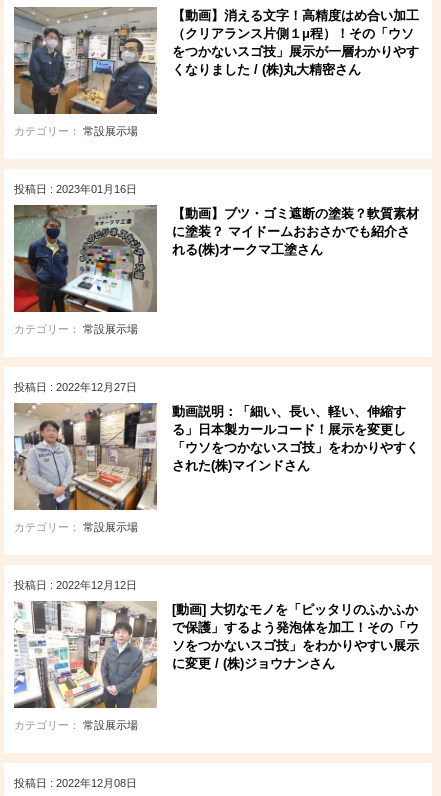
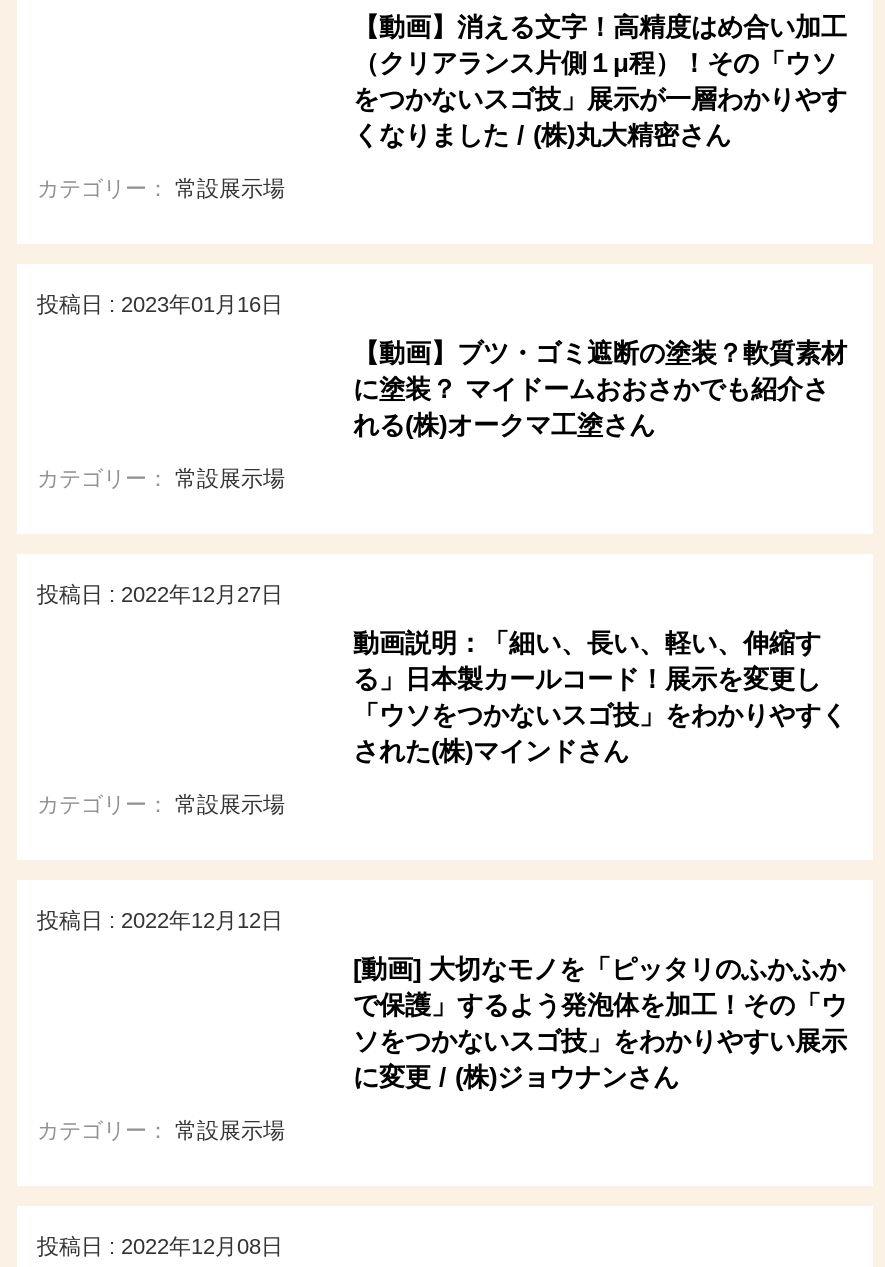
- [image]

- [image]

- [image]

- [image]
